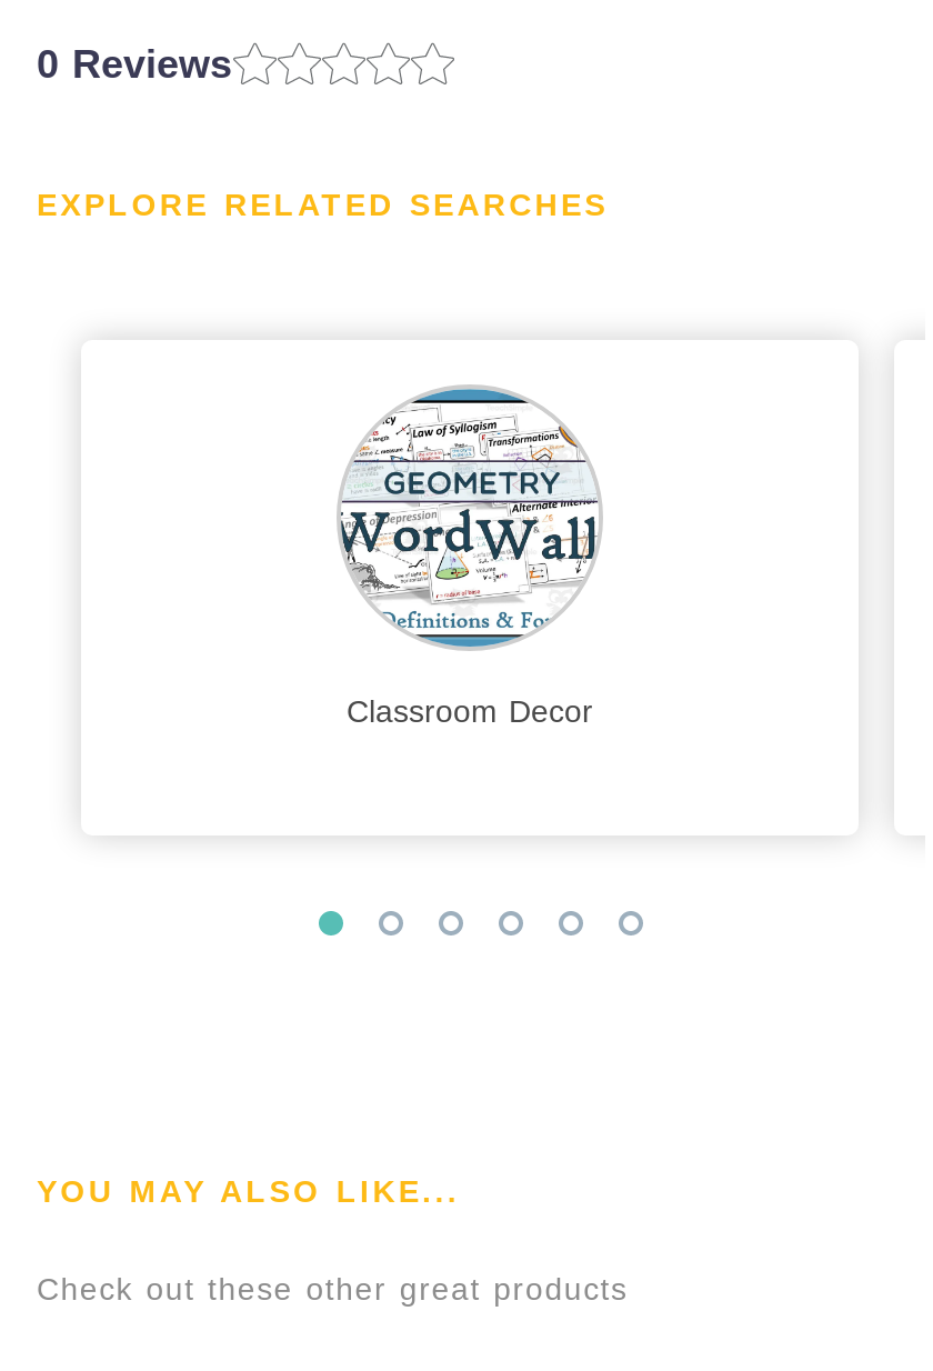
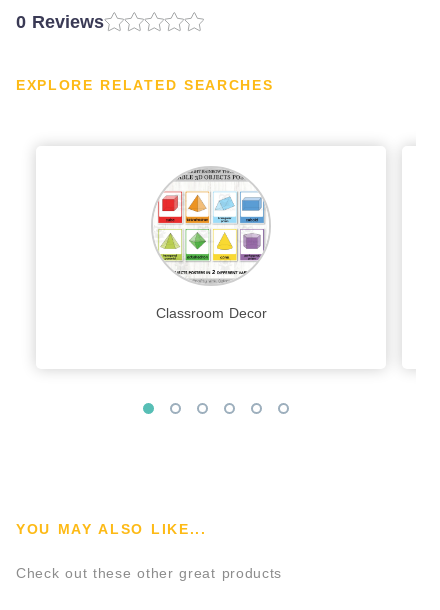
- [image]
+ [image]
